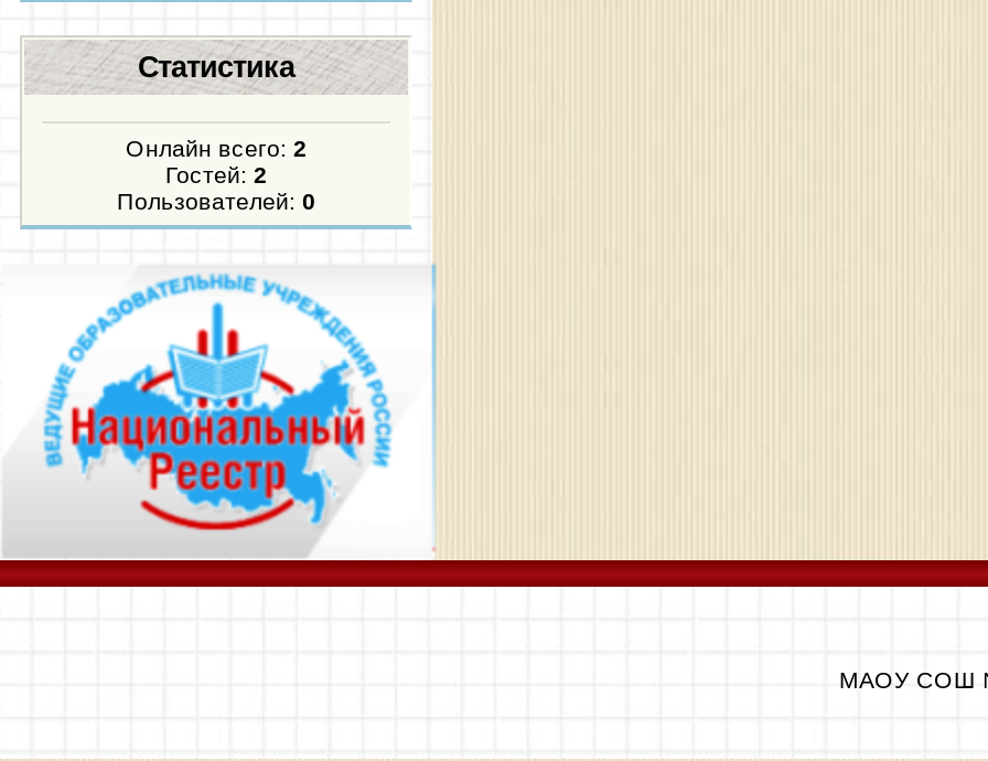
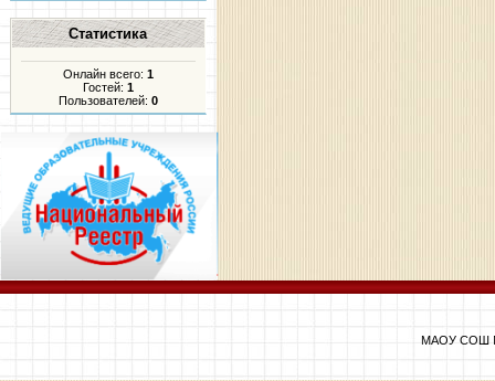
- Онлайн всего: 2
+ Онлайн всего: 1

- Гостей: 2
+ Гостей: 1
